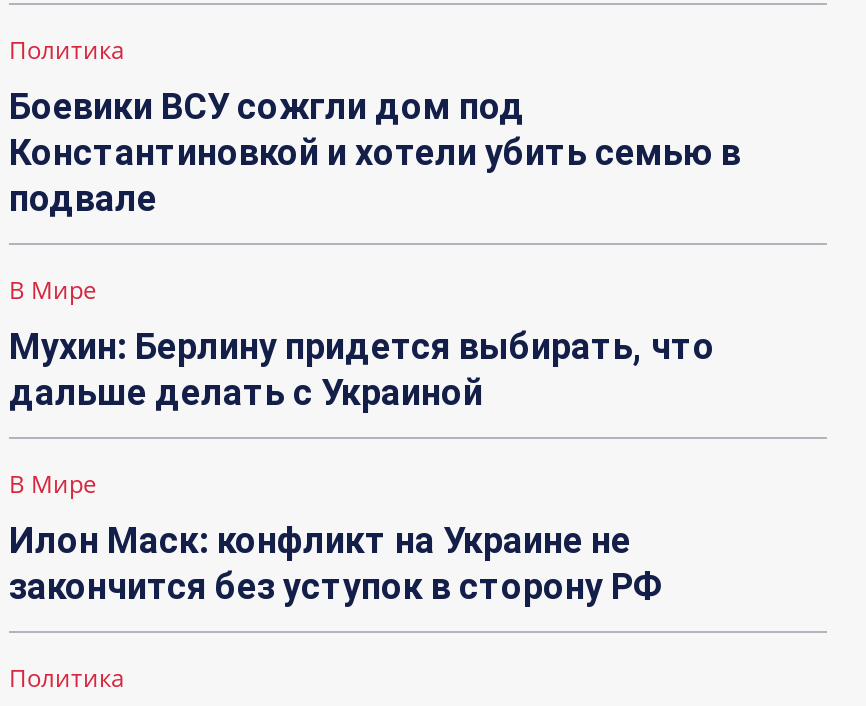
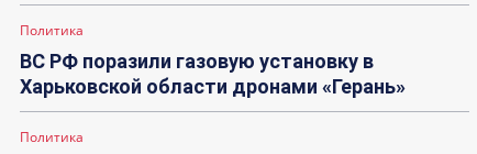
- Боевики ВСУ сожгли дом под
- Константиновкой и хотели убить семью в
- подвале
- В Мире
- Мухин: Берлину придется выбирать, что
- дальше делать с Украиной
- В Мире
- Илон Маск: конфликт на Украине не
- закончится без уступок в сторону РФ
+ ВС РФ поразили газовую установку в
+ Харьковской области дронами «Герань»
